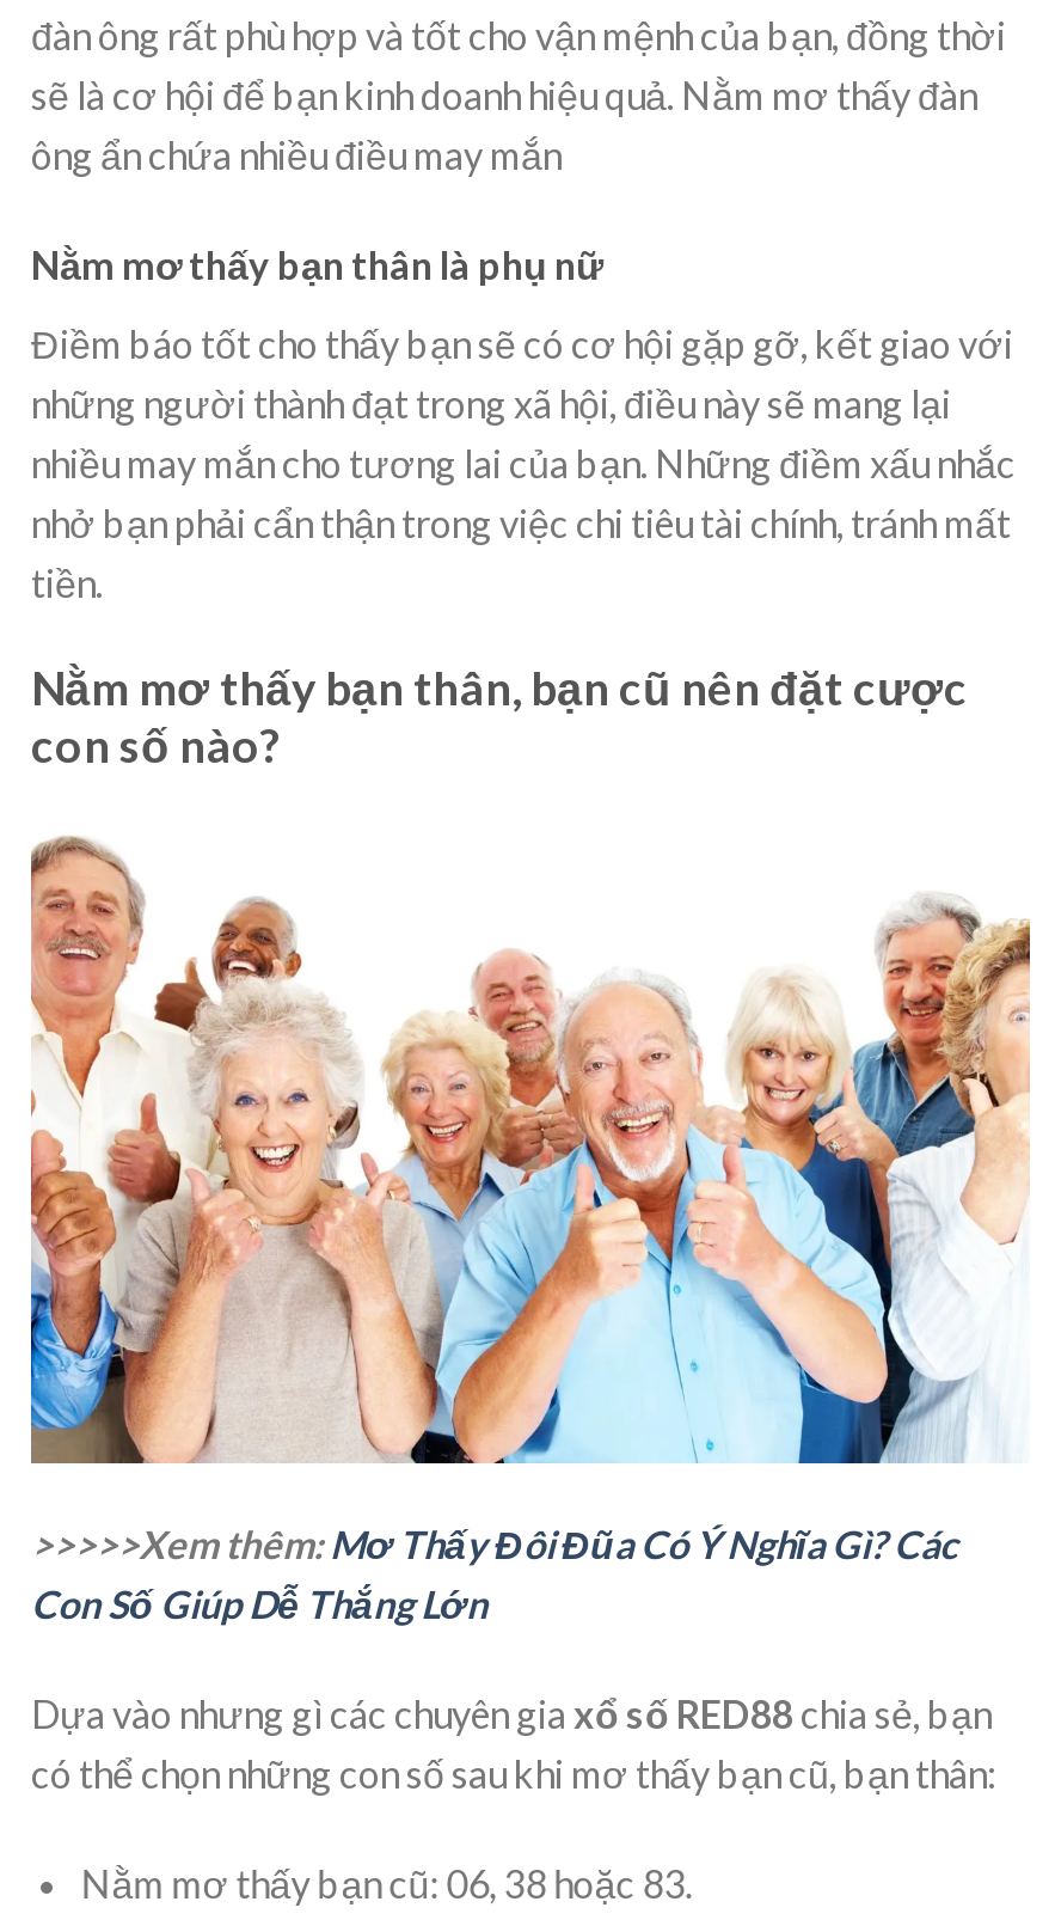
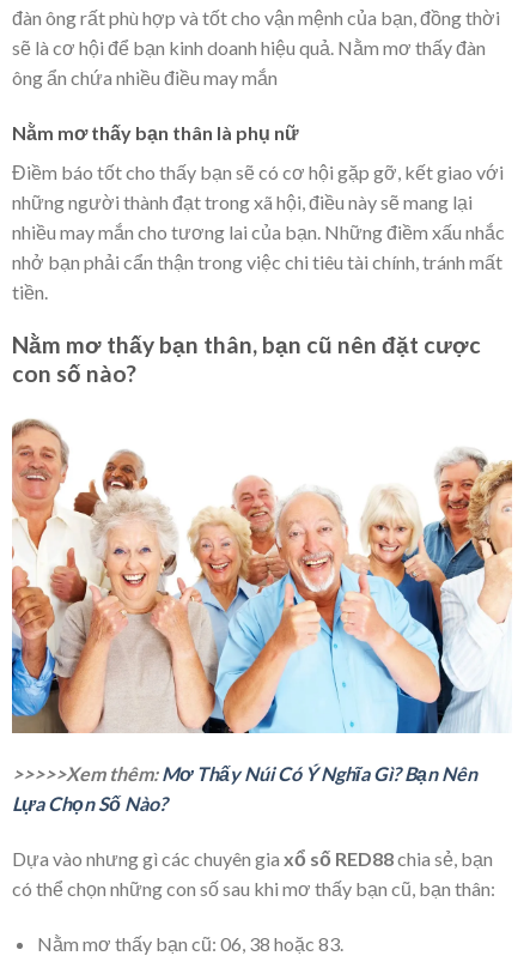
- >>>>>Xem thêm: Mơ Thấy Đôi Đũa Có Ý Nghĩa Gì? Các
- Con Số Giúp Dễ Thắng Lớn
+ >>>>>Xem thêm: Mơ Thấy Núi Có Ý Nghĩa Gì? Bạn Nên
+ Lựa Chọn Số Nào?
